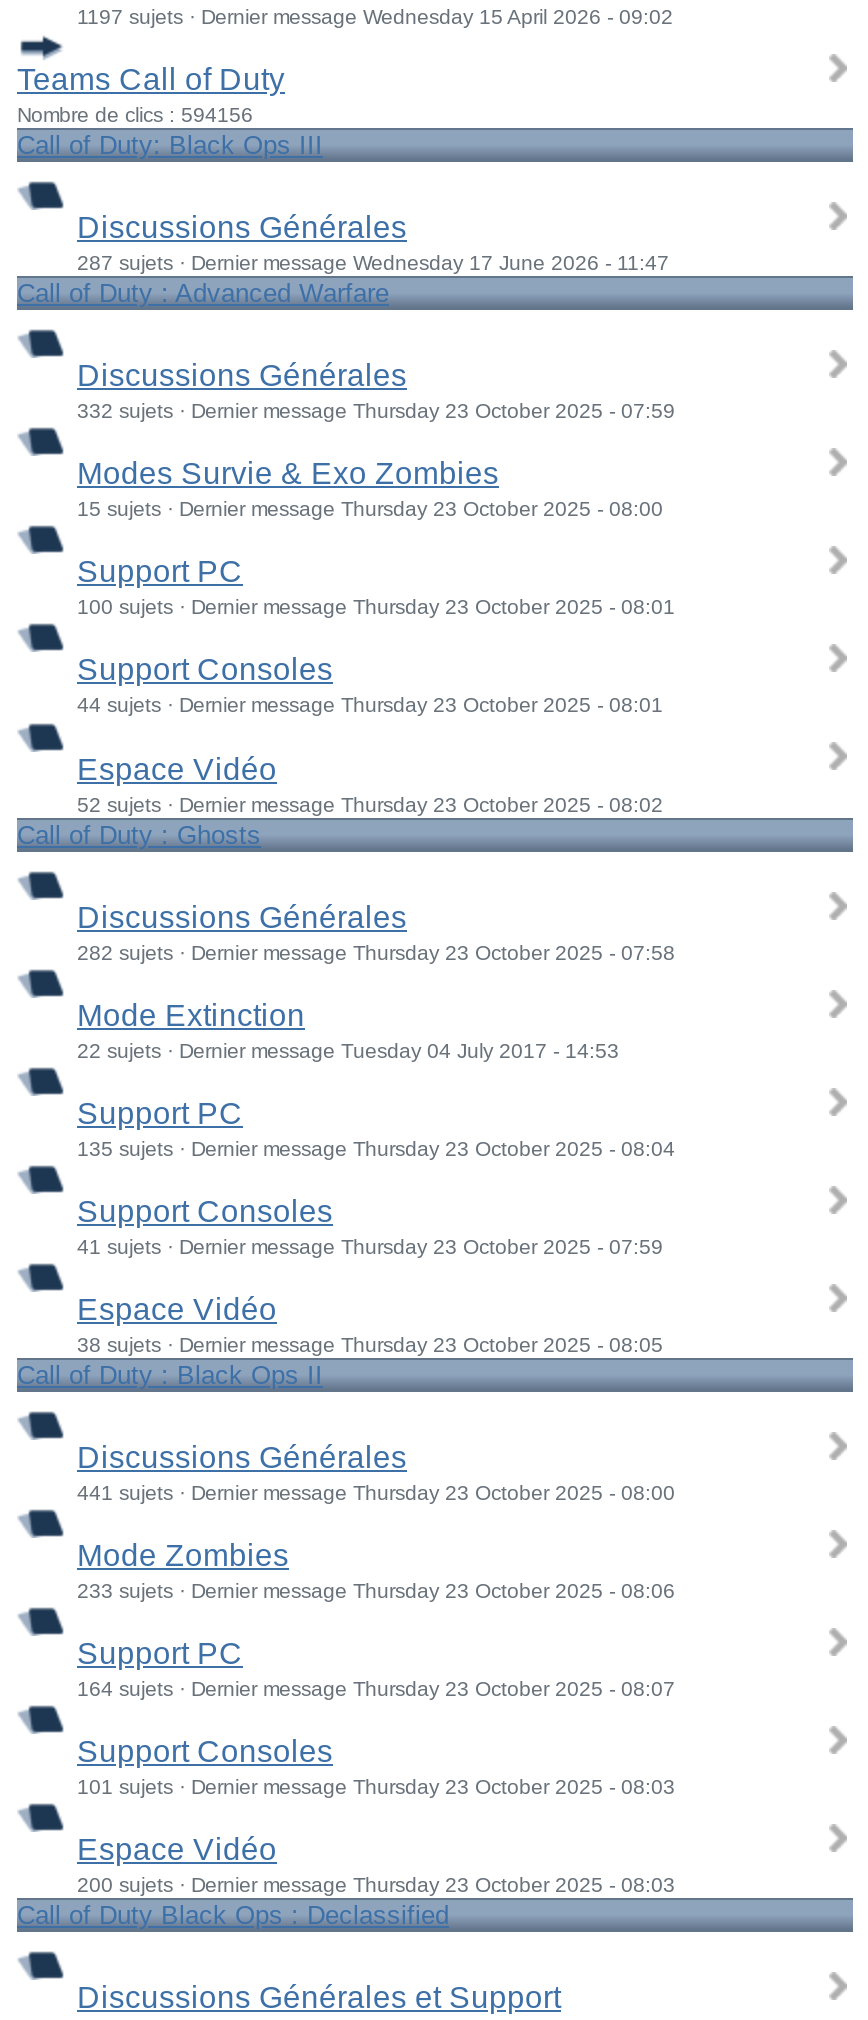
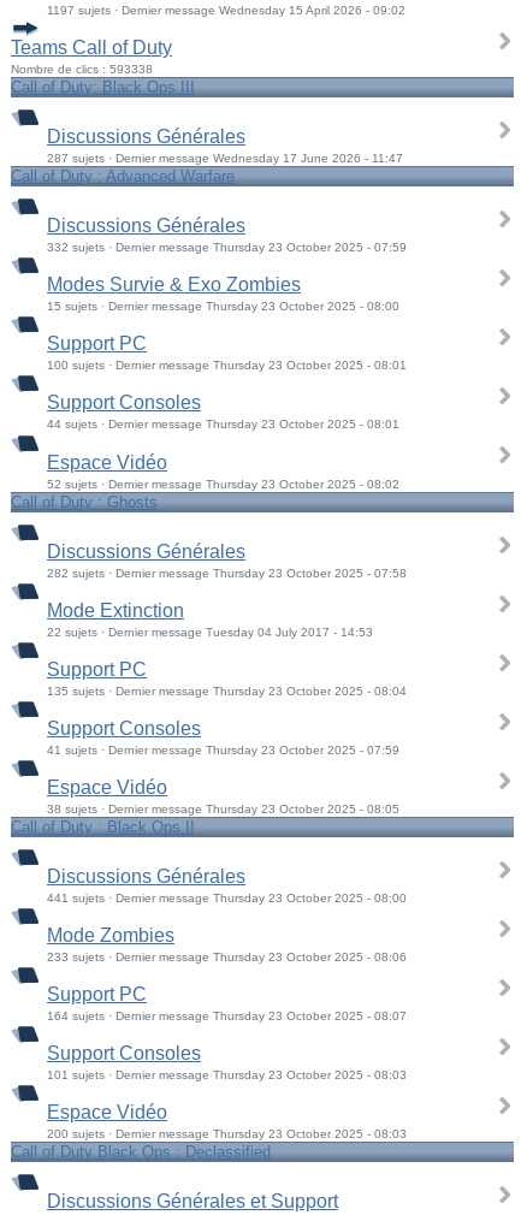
- Nombre de clics : 594156
+ Nombre de clics : 593338
